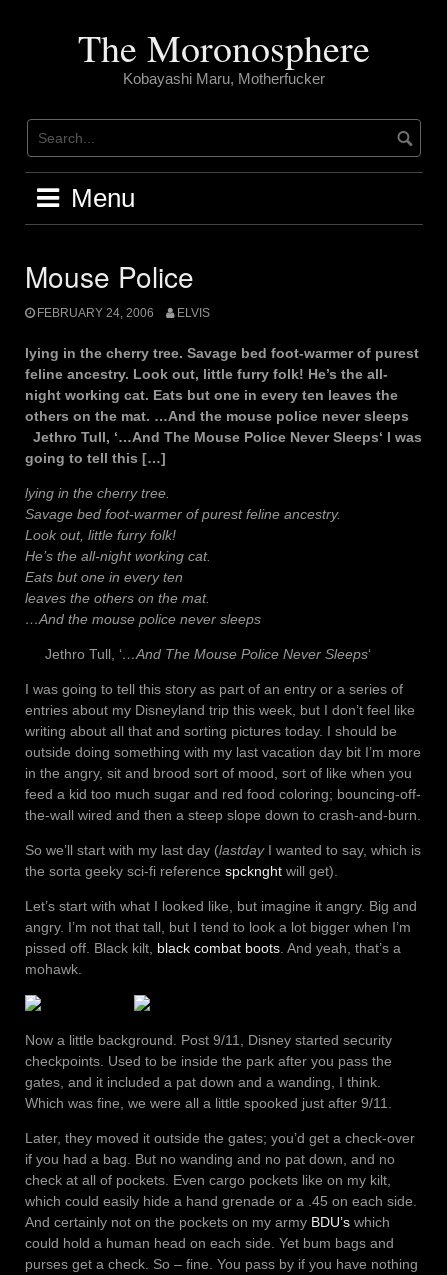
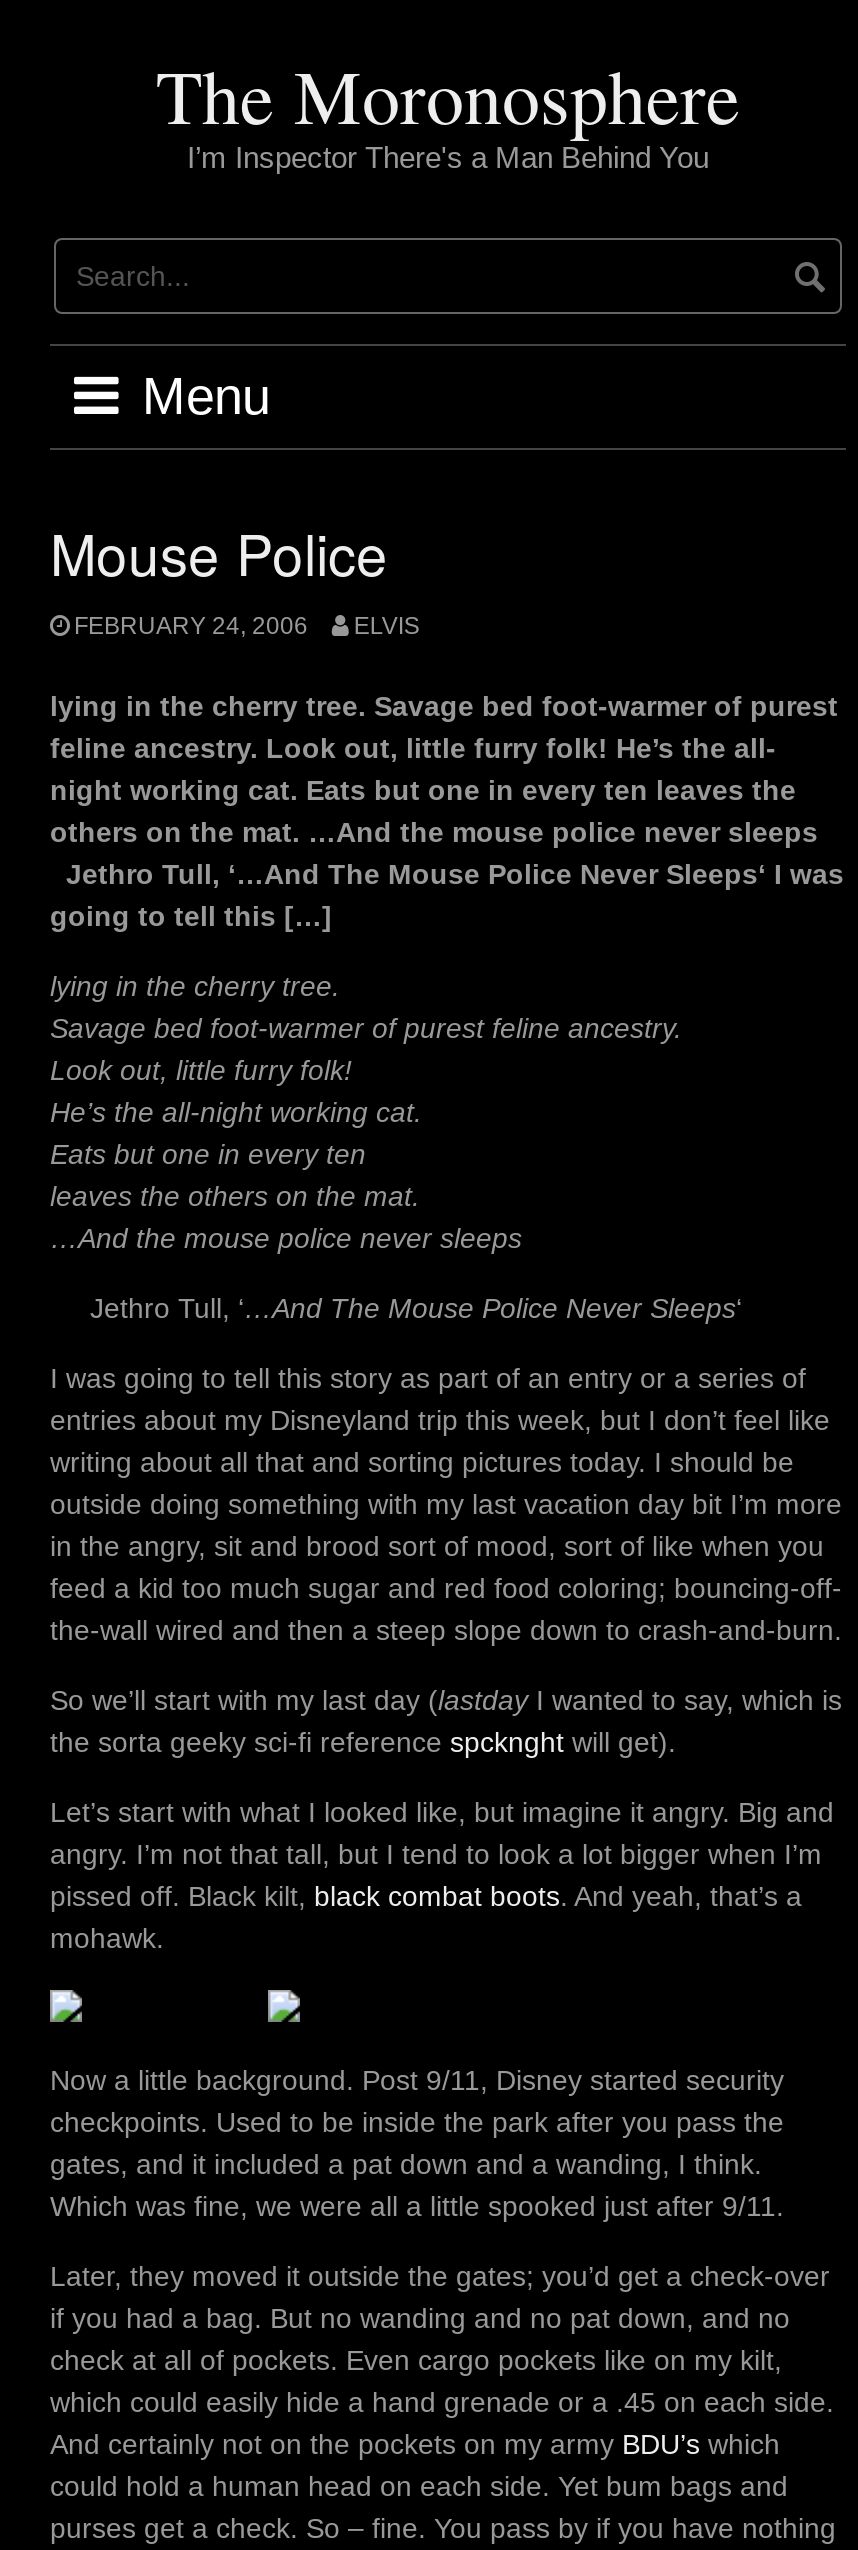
- Kobayashi Maru, Motherfucker
+ I’m Inspector There's a Man Behind You
